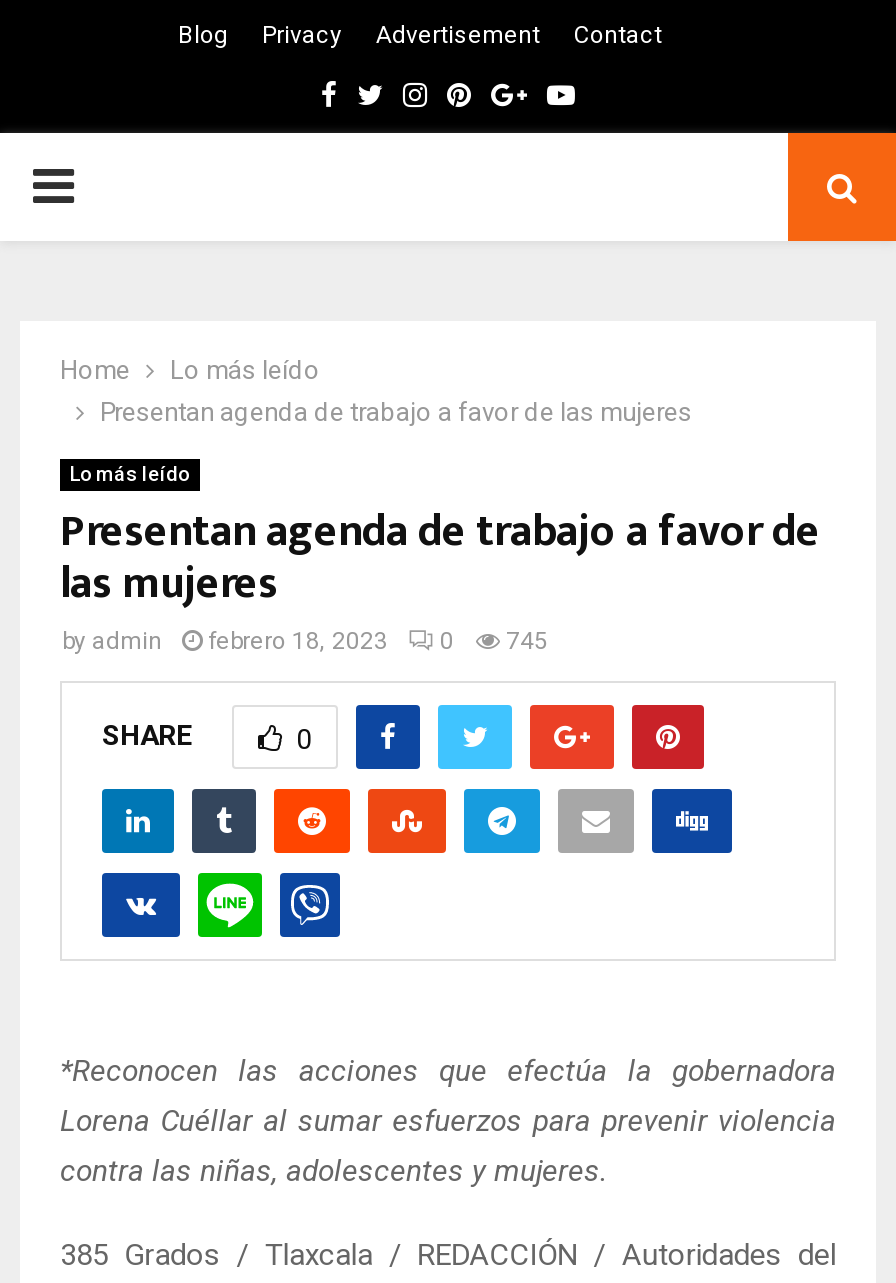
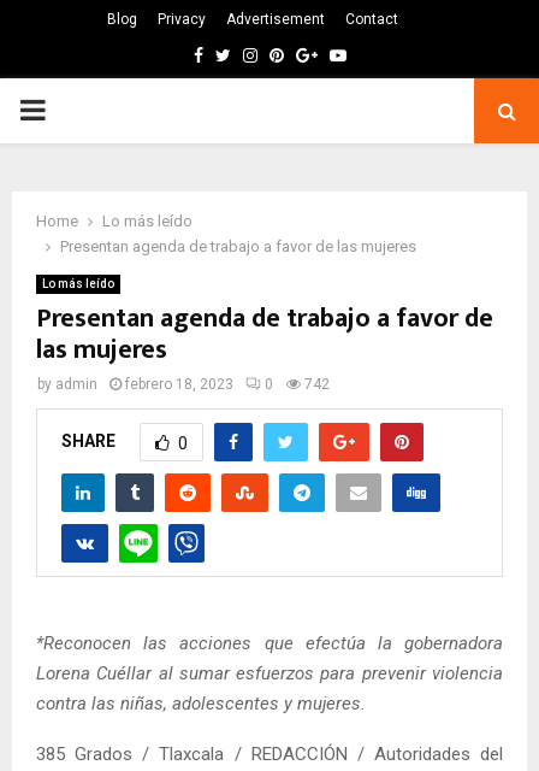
- by admin febrero 18, 2023 0 745
+ by admin febrero 18, 2023 0 742
